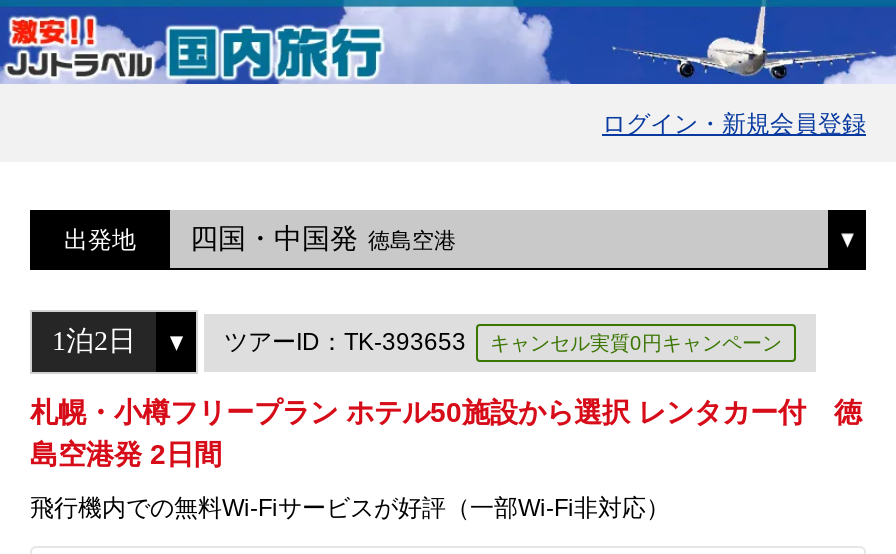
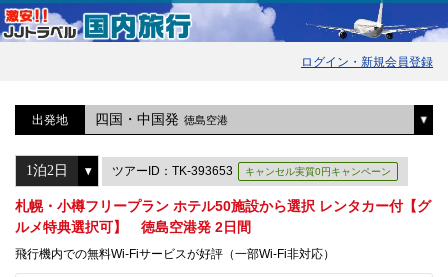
- 札幌・小樽フリープラン ホテル50施設から選択 レンタカー付 徳
- 島空港発 2日間
+ 札幌・小樽フリープラン ホテル50施設から選択 レンタカー付【グ
+ ルメ特典選択可】 徳島空港発 2日間
